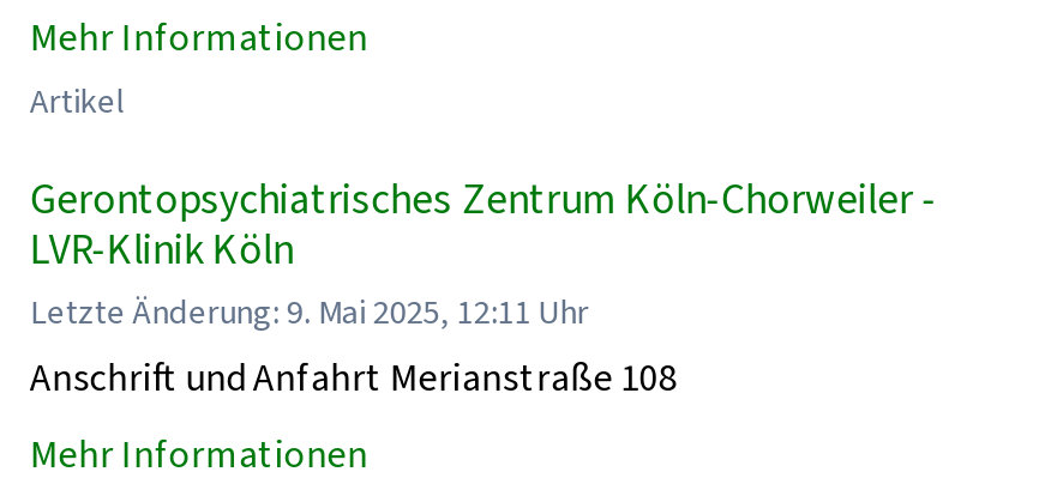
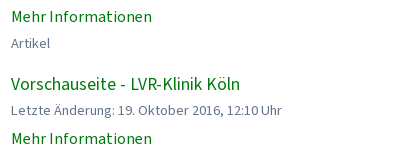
- Gerontopsychiatrisches Zentrum Köln-Chorweiler -
- LVR-Klinik Köln
- Letzte Änderung: 9. Mai 2025, 12:11 Uhr
- Anschrift und Anfahrt Merianstraße 108
+ Vorschauseite - LVR-Klinik Köln
+ Letzte Änderung: 19. Oktober 2016, 12:10 Uhr
